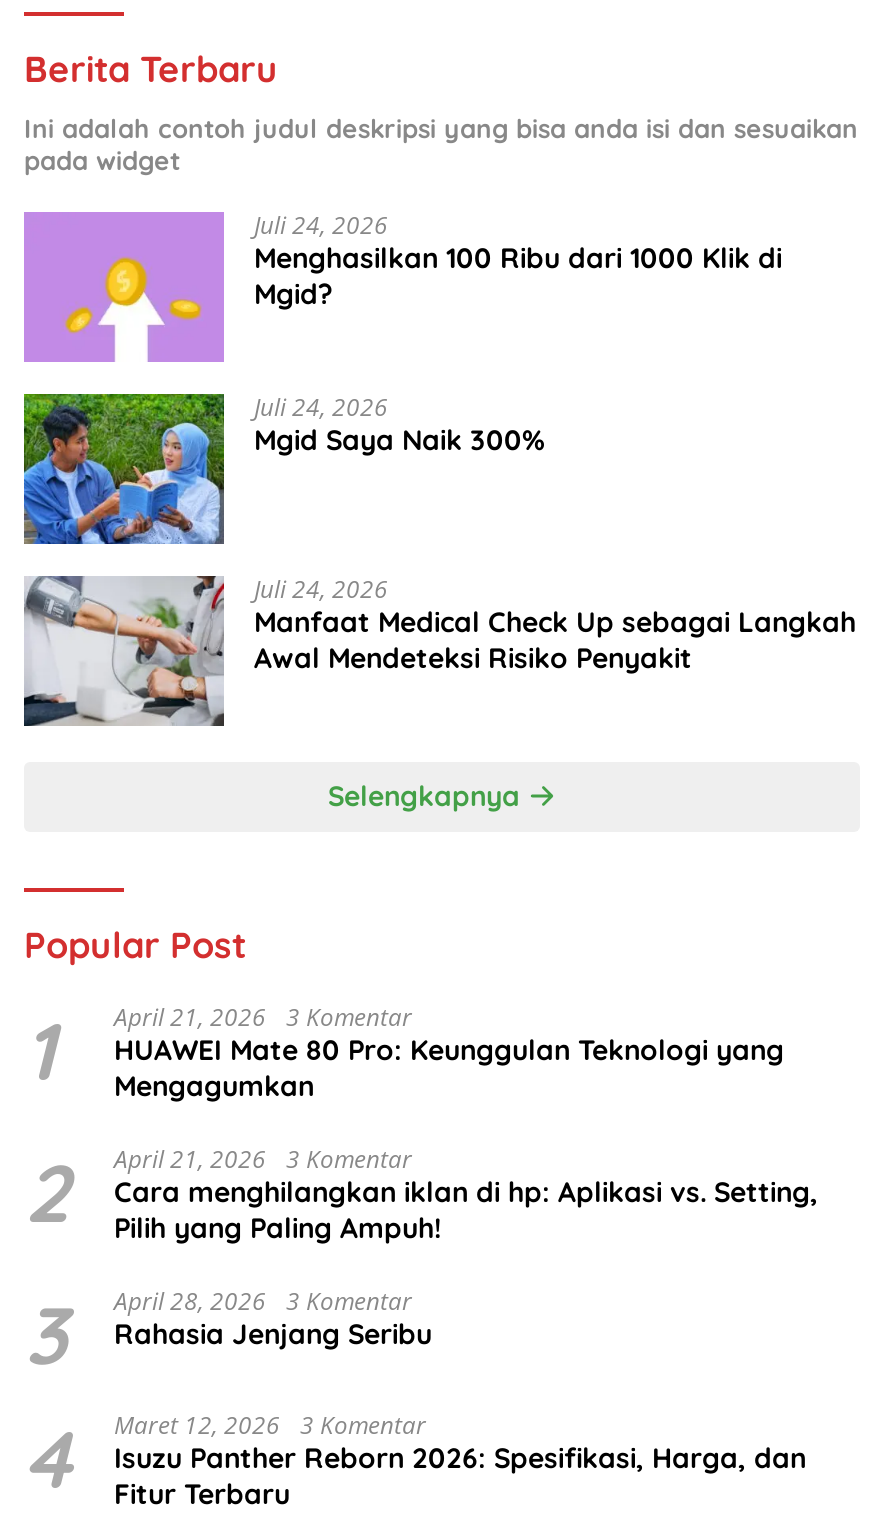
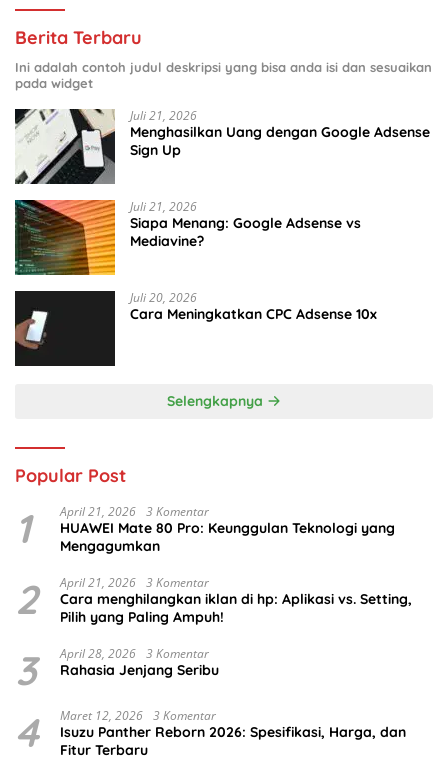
- [image]
- Juli 24, 2026
- Menghasilkan 100 Ribu dari 1000 Klik di
- Mgid?
+ [image]
+ Juli 21, 2026
+ Menghasilkan Uang dengan Google Adsense
+ Sign Up

- [image]
- Juli 24, 2026
- Mgid Saya Naik 300%
+ [image]
+ Juli 21, 2026
+ Siapa Menang: Google Adsense vs
+ Mediavine?

- [image]
- Juli 24, 2026
- Manfaat Medical Check Up sebagai Langkah
- Awal Mendeteksi Risiko Penyakit
+ [image]
+ Juli 20, 2026
+ Cara Meningkatkan CPC Adsense 10x
